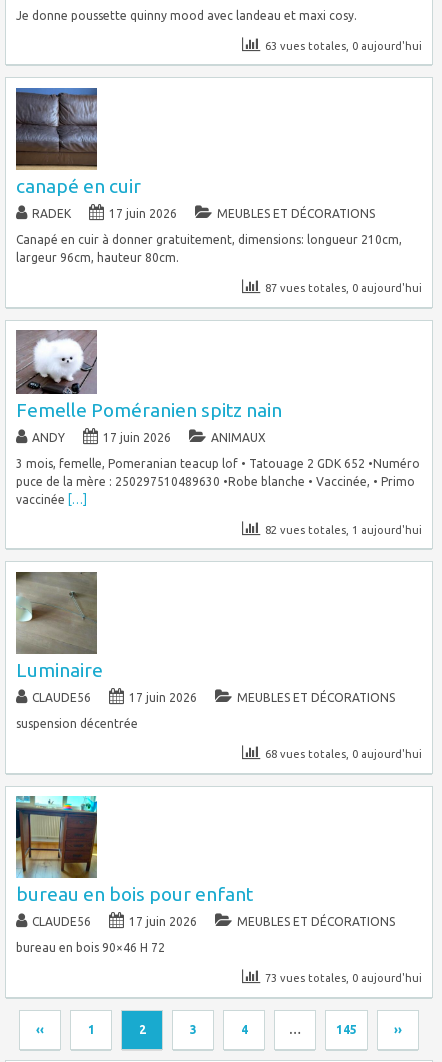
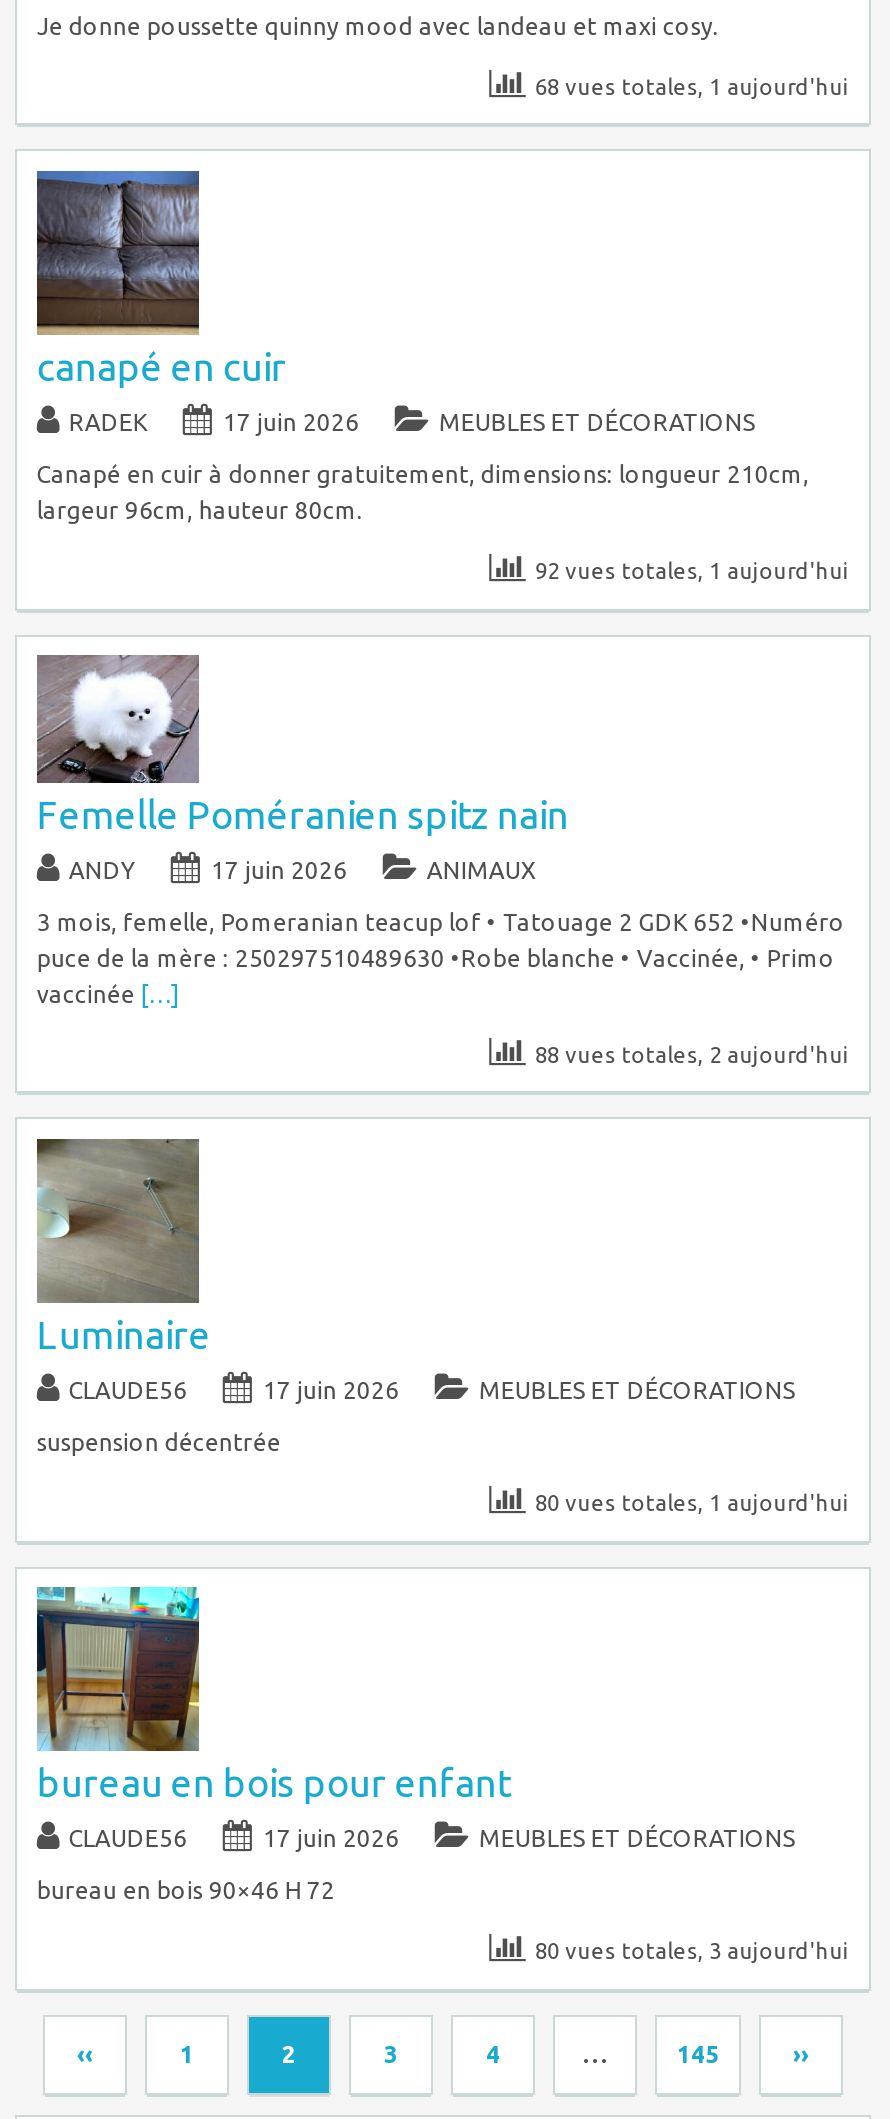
- 63 vues totales, 0 aujourd'hui
+ 68 vues totales, 1 aujourd'hui

- 87 vues totales, 0 aujourd'hui
+ 92 vues totales, 1 aujourd'hui

- 82 vues totales, 1 aujourd'hui
+ 88 vues totales, 2 aujourd'hui

- 68 vues totales, 0 aujourd'hui
+ 80 vues totales, 1 aujourd'hui

- 73 vues totales, 0 aujourd'hui
+ 80 vues totales, 3 aujourd'hui
